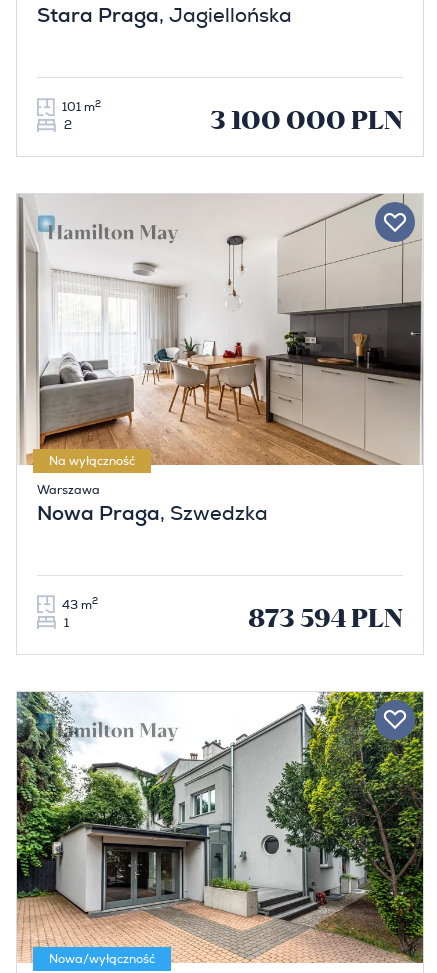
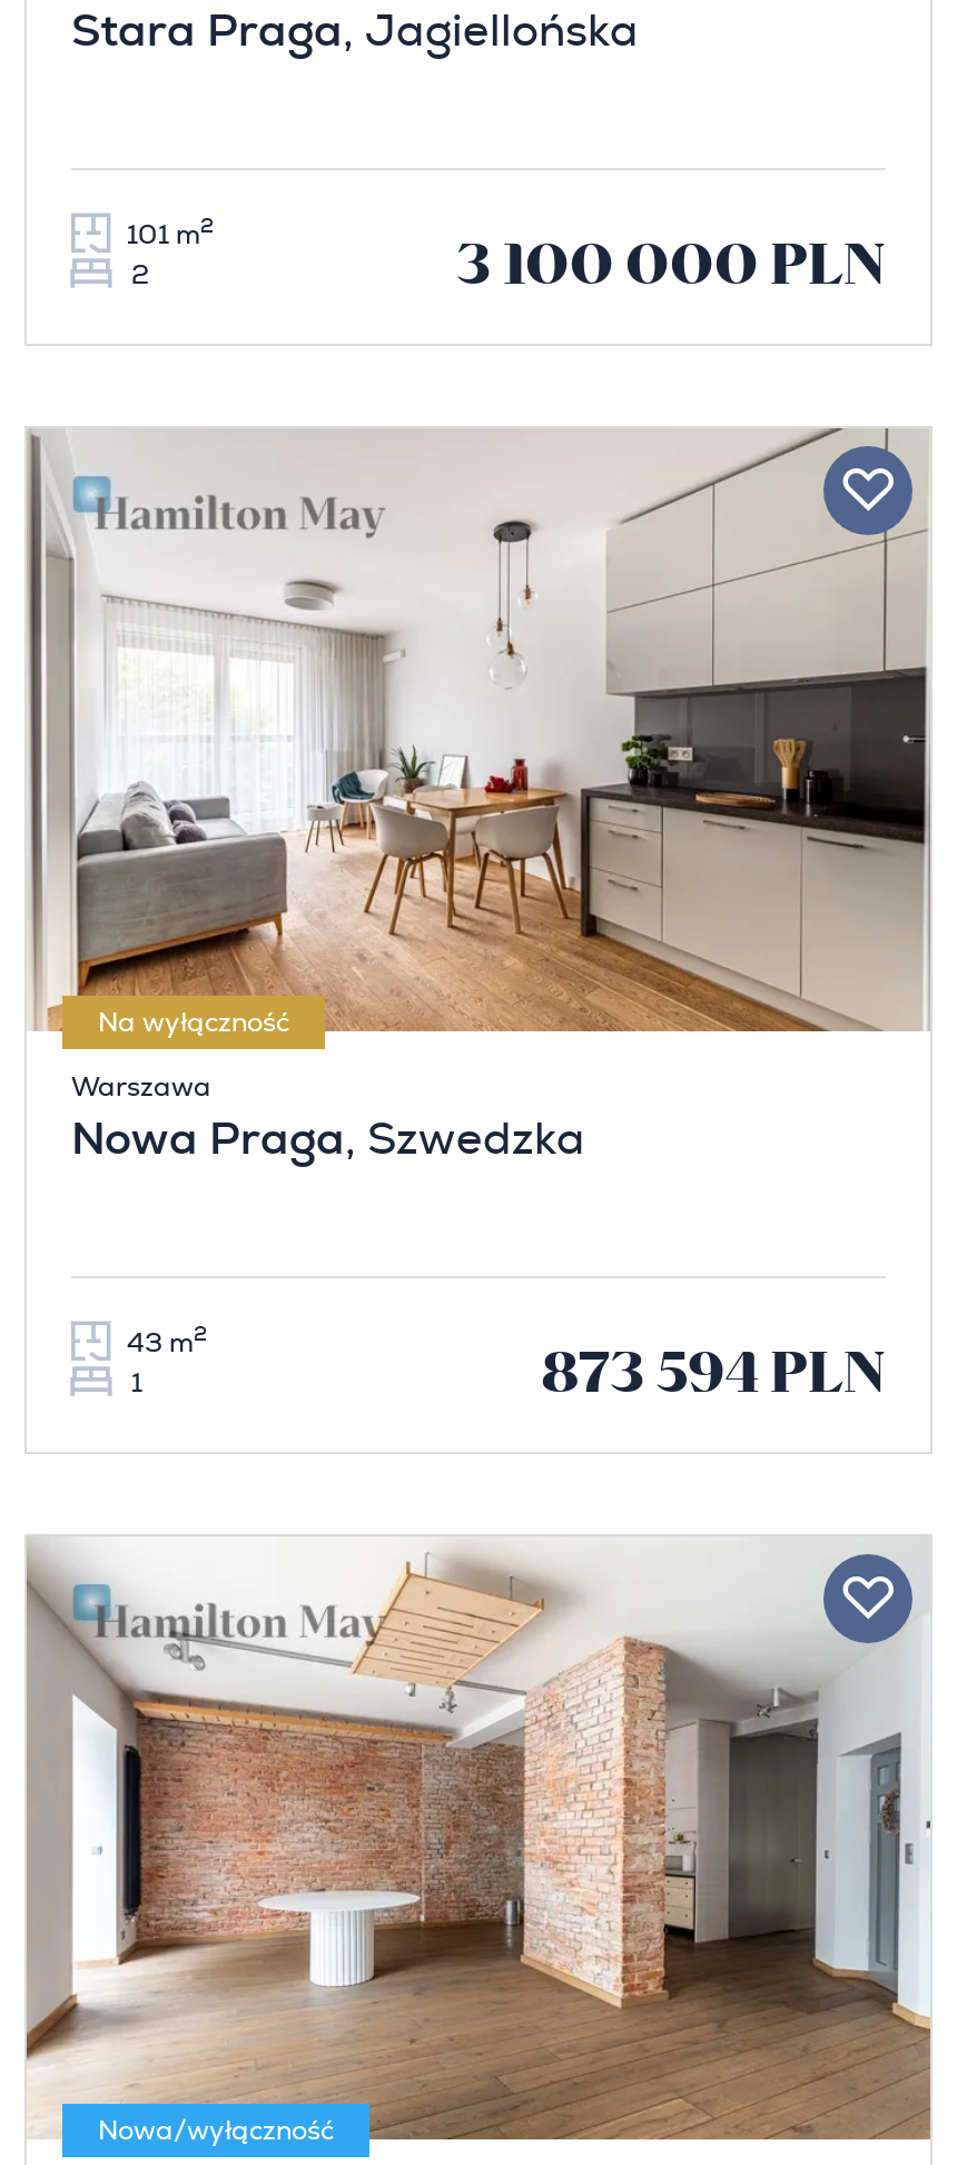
- [image]
+ [image]
